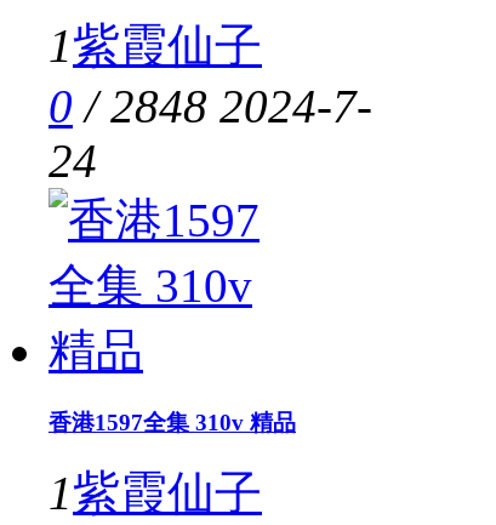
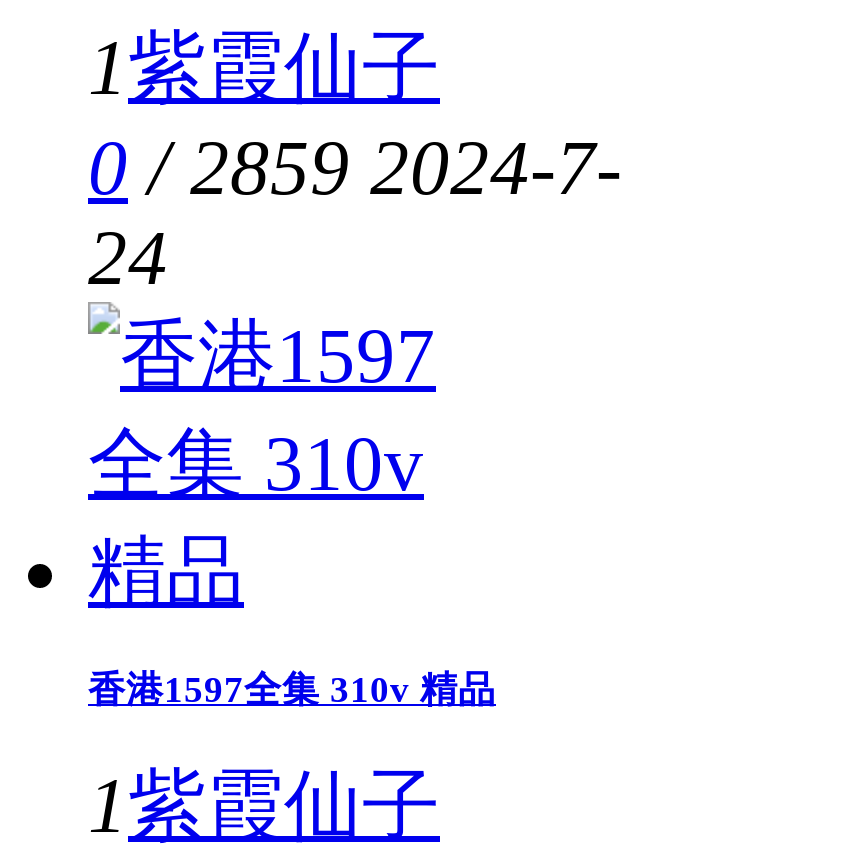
- 0 / 2848 2024-7-
+ 0 / 2859 2024-7-
